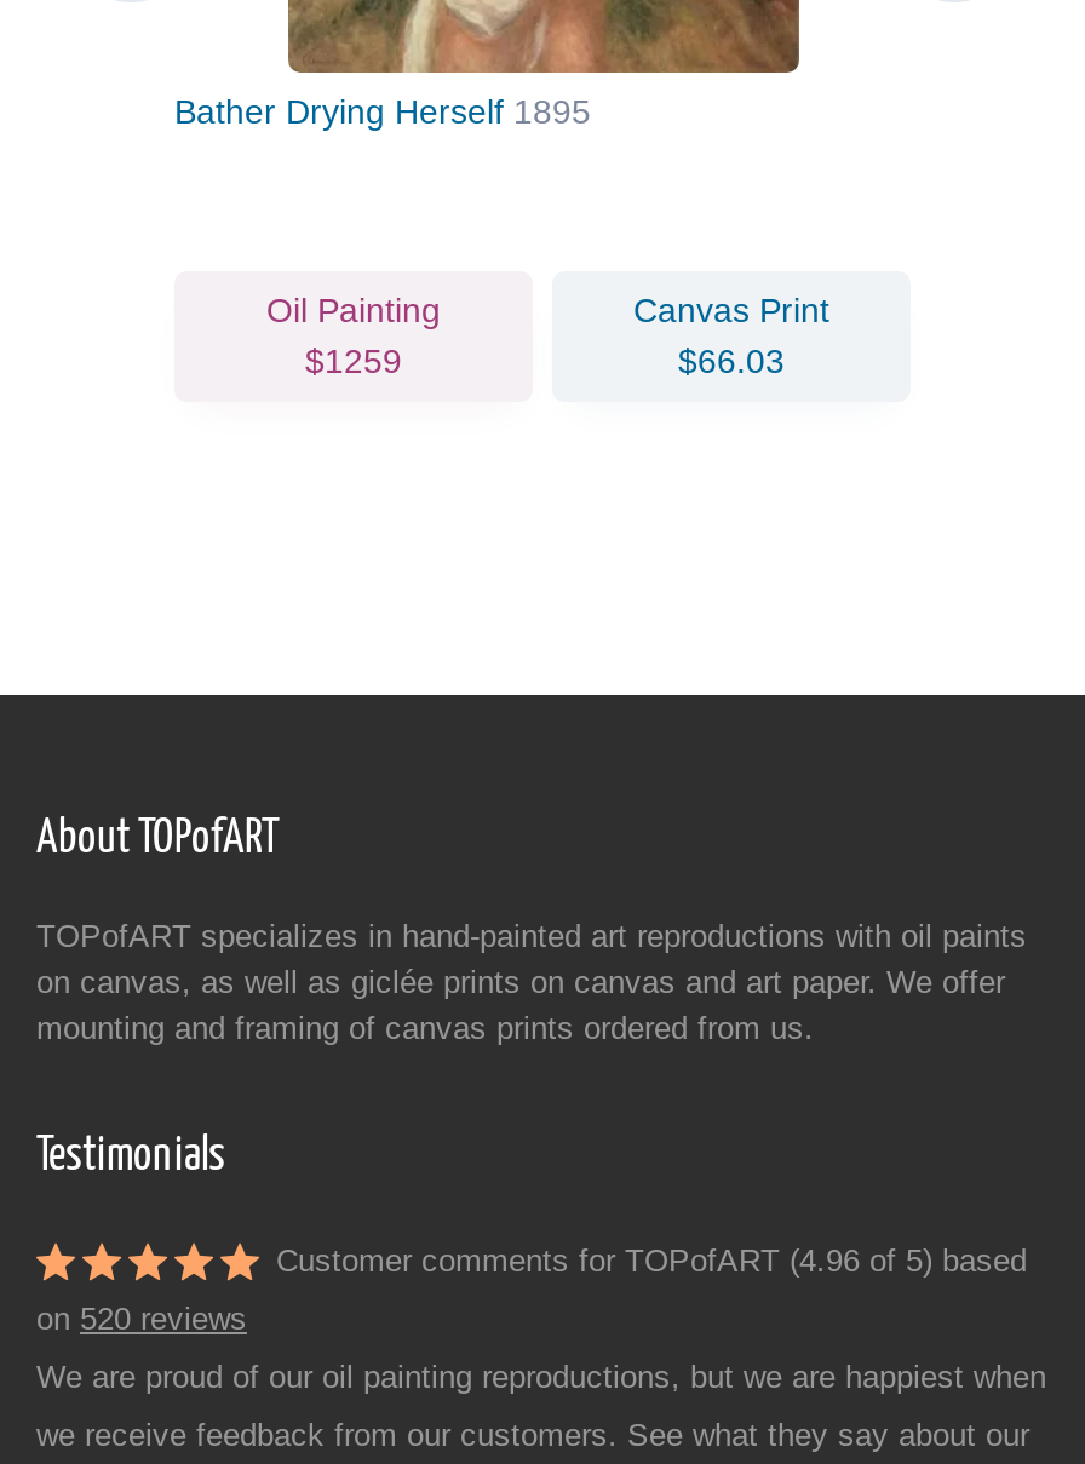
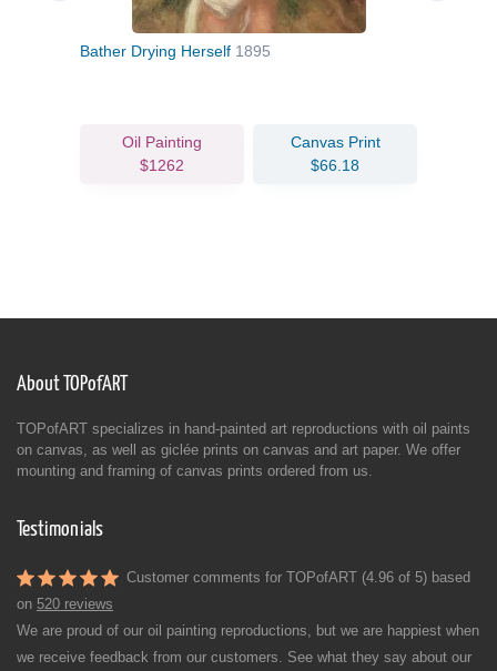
- $1259
+ $1262

- $66.03
+ $66.18
